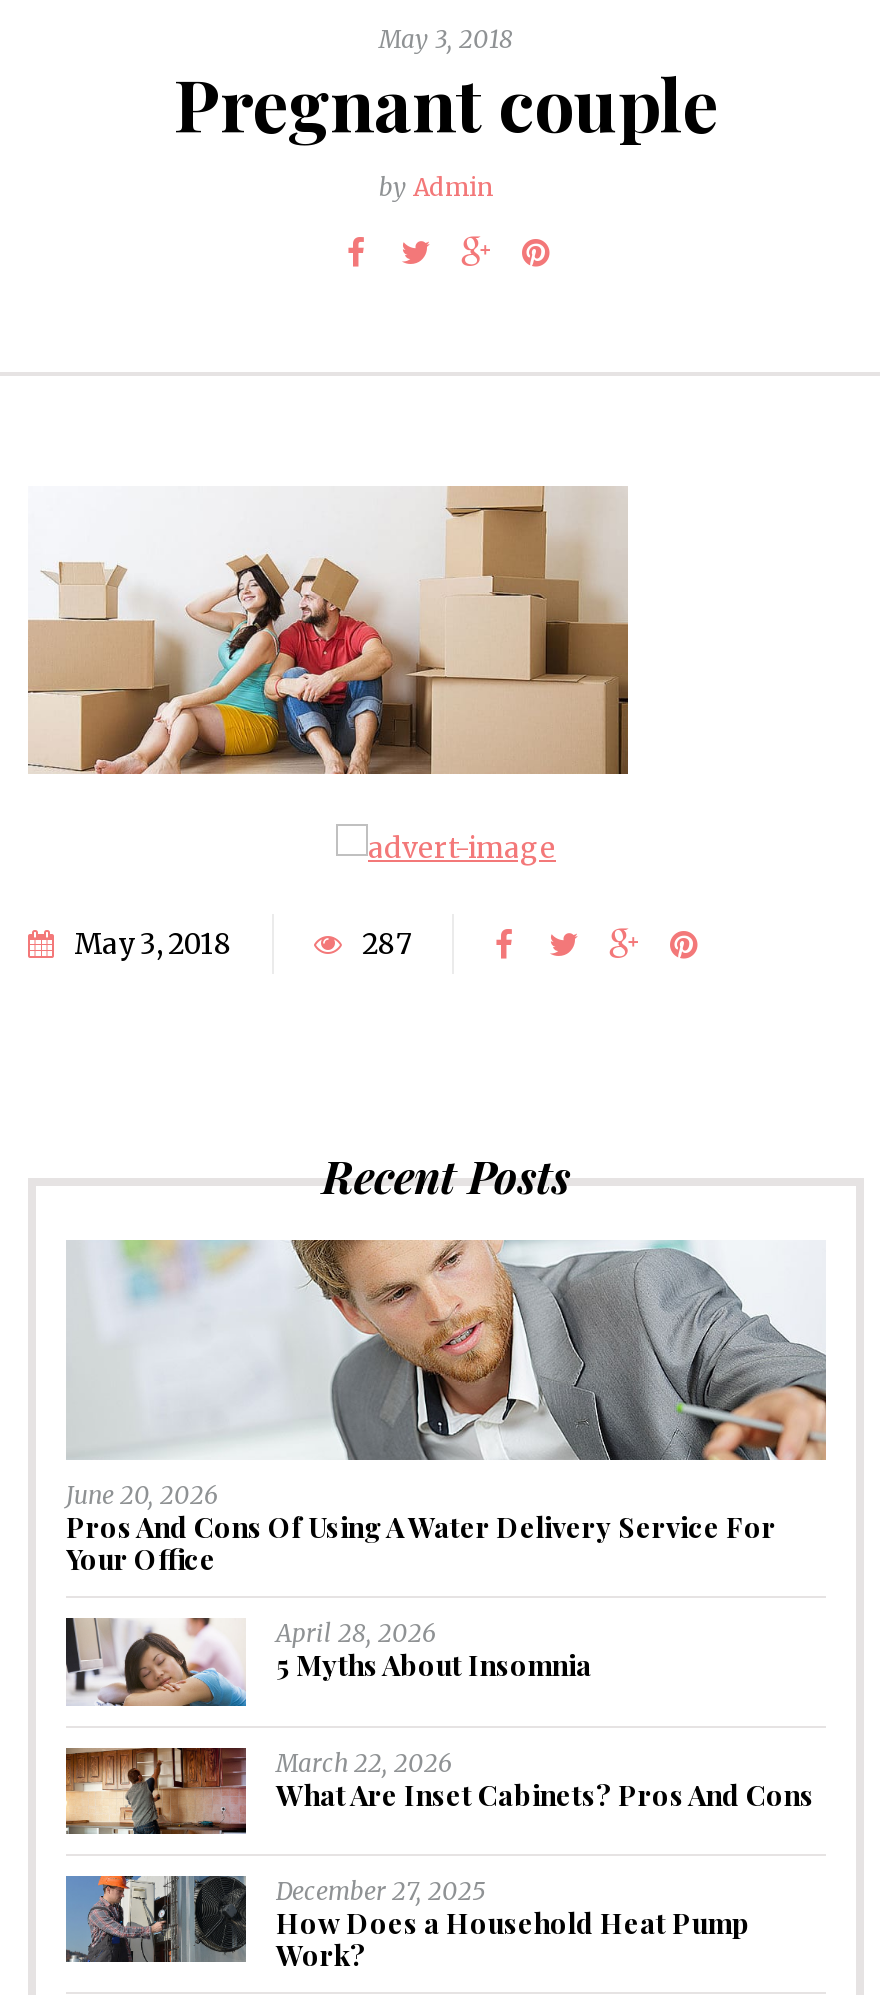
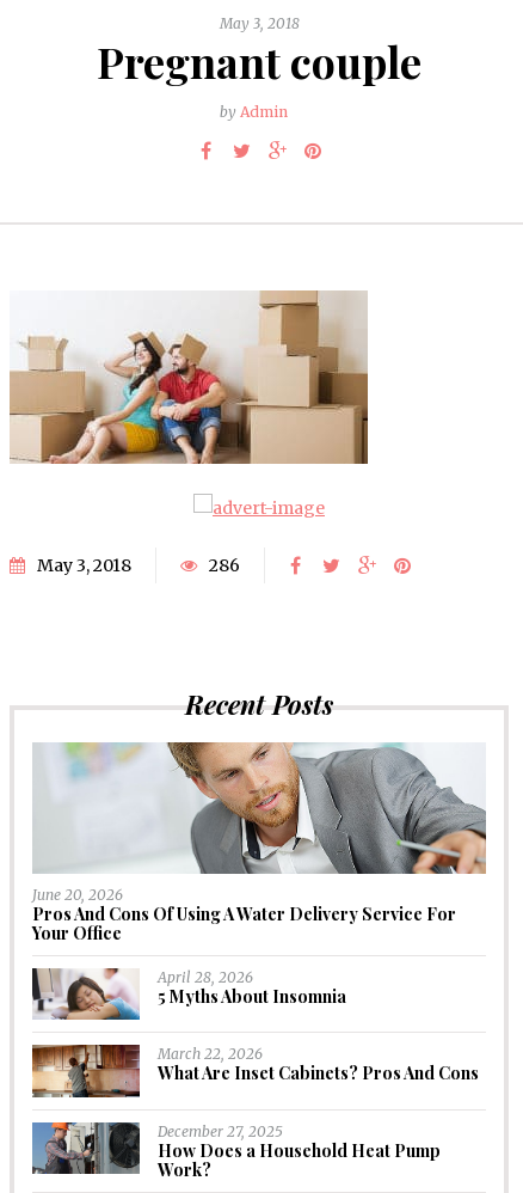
- 287
+ 286
